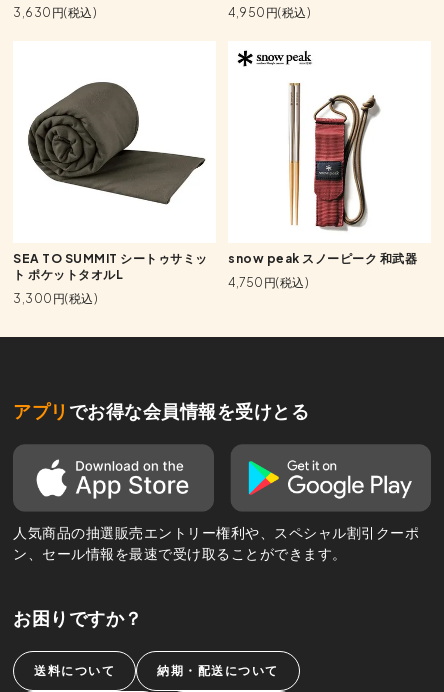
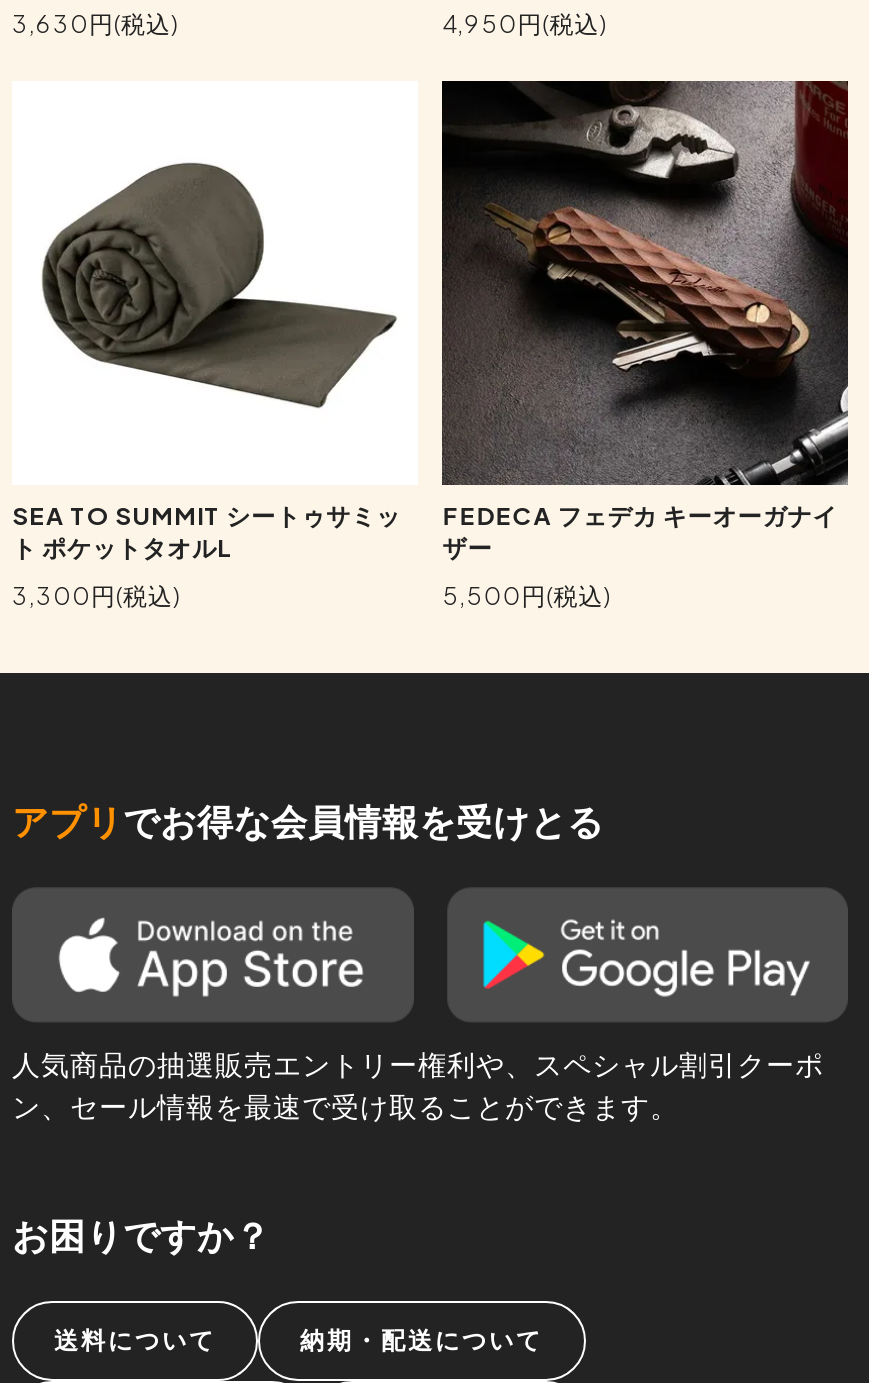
- [image]
- snow peak スノーピーク 和武器
+ [image]
+ FEDECA フェデカ キーオーガナイ
+ ザー

- 4,750円(税込)
+ 5,500円(税込)
